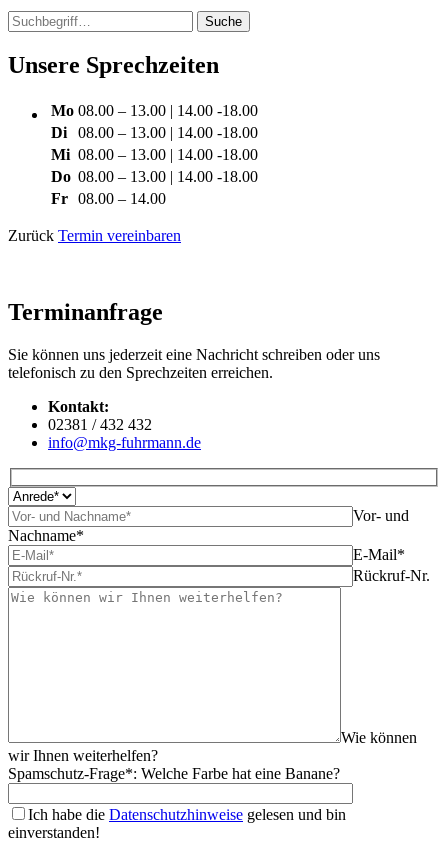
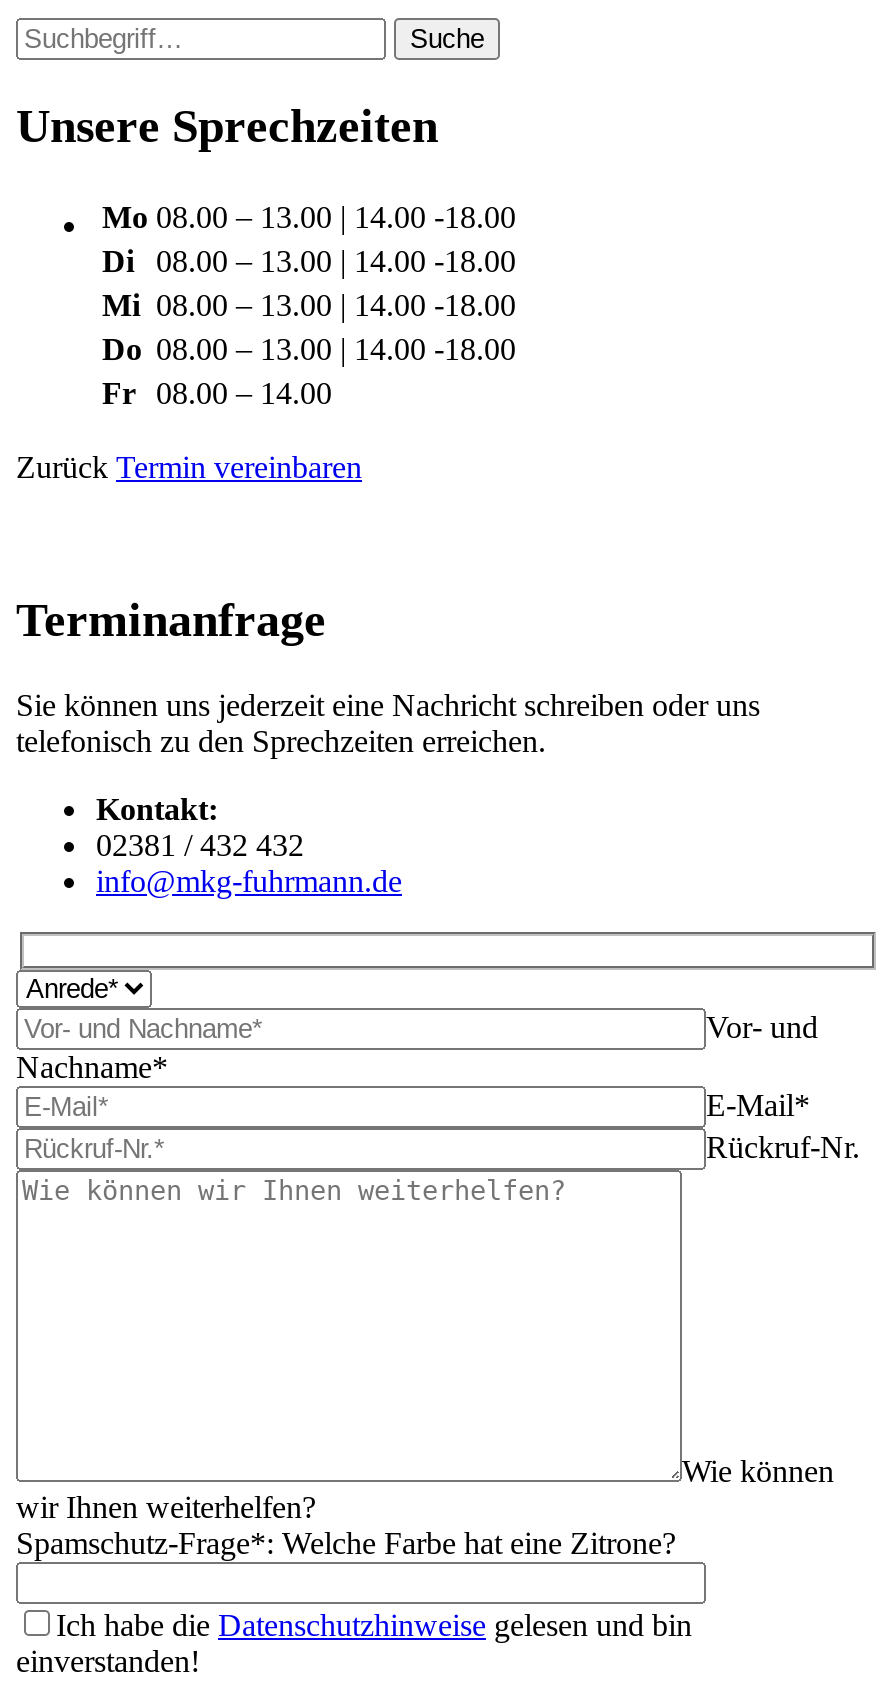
- Spamschutz-Frage*: Welche Farbe hat eine Banane?
+ Spamschutz-Frage*: Welche Farbe hat eine Zitrone?
